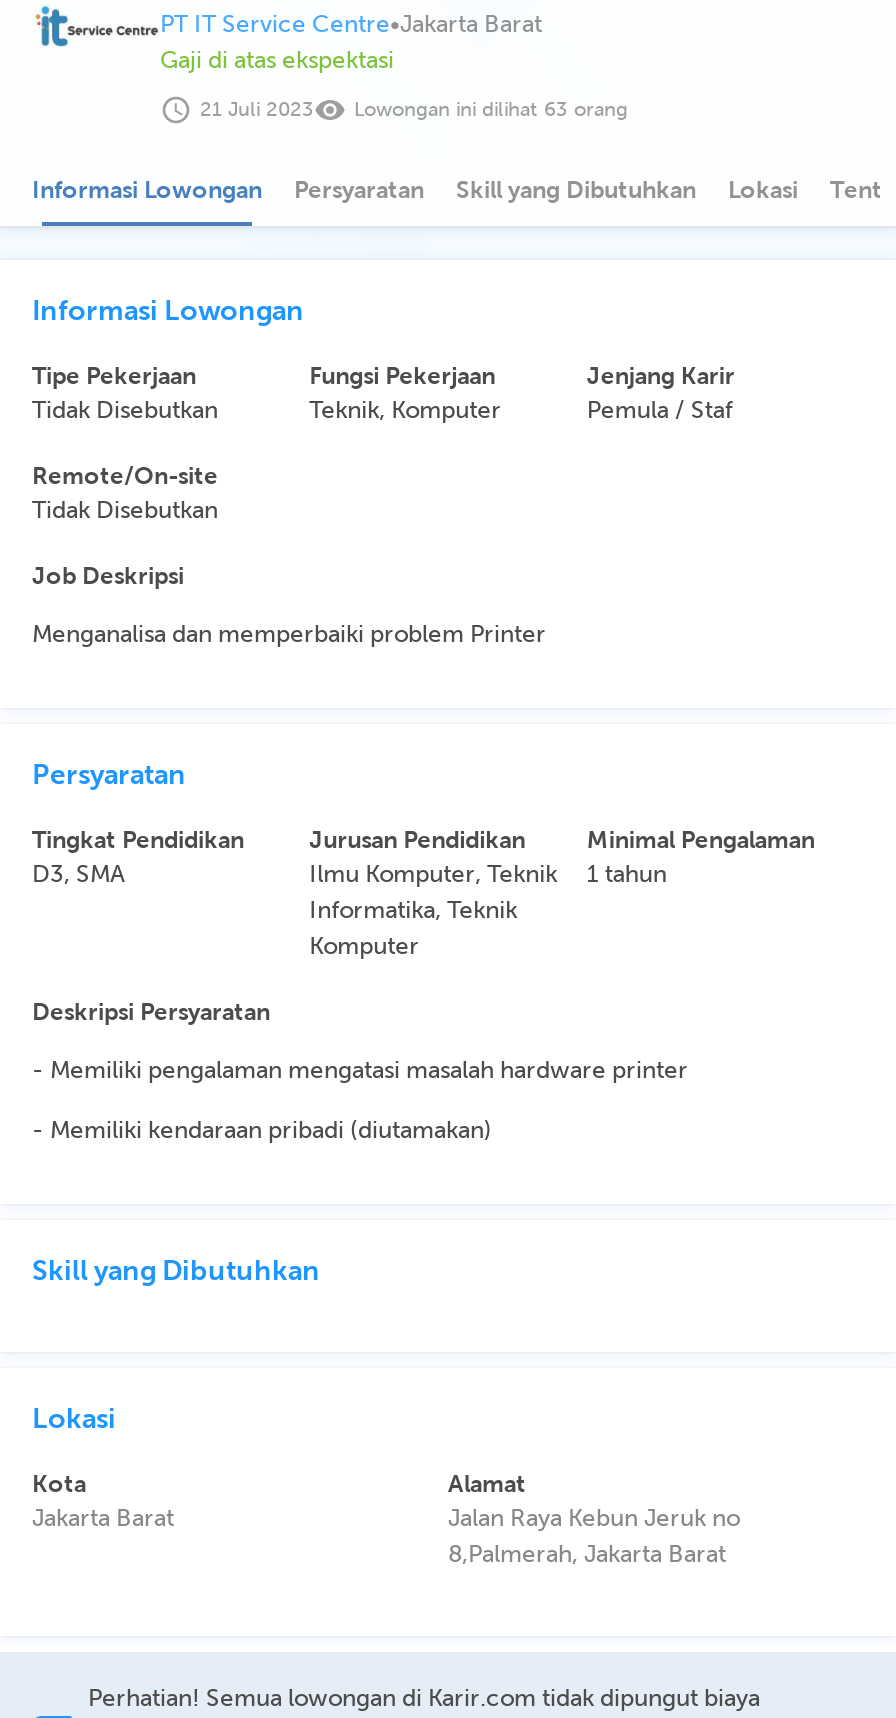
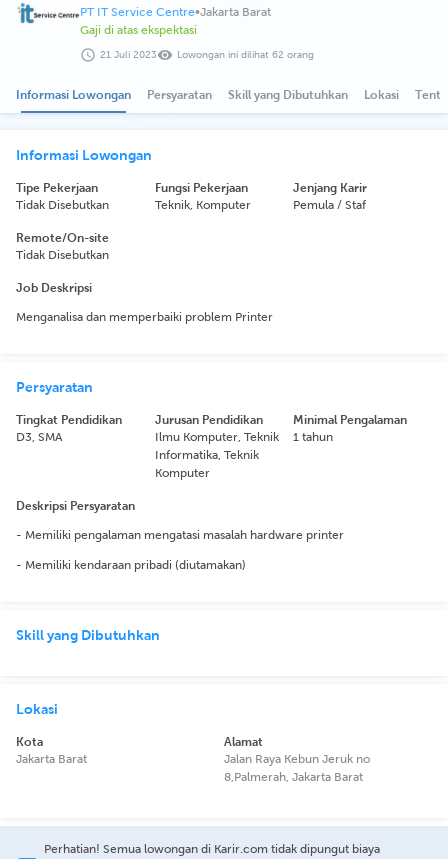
- Lowongan ini dilihat 63 orang
+ Lowongan ini dilihat 62 orang
